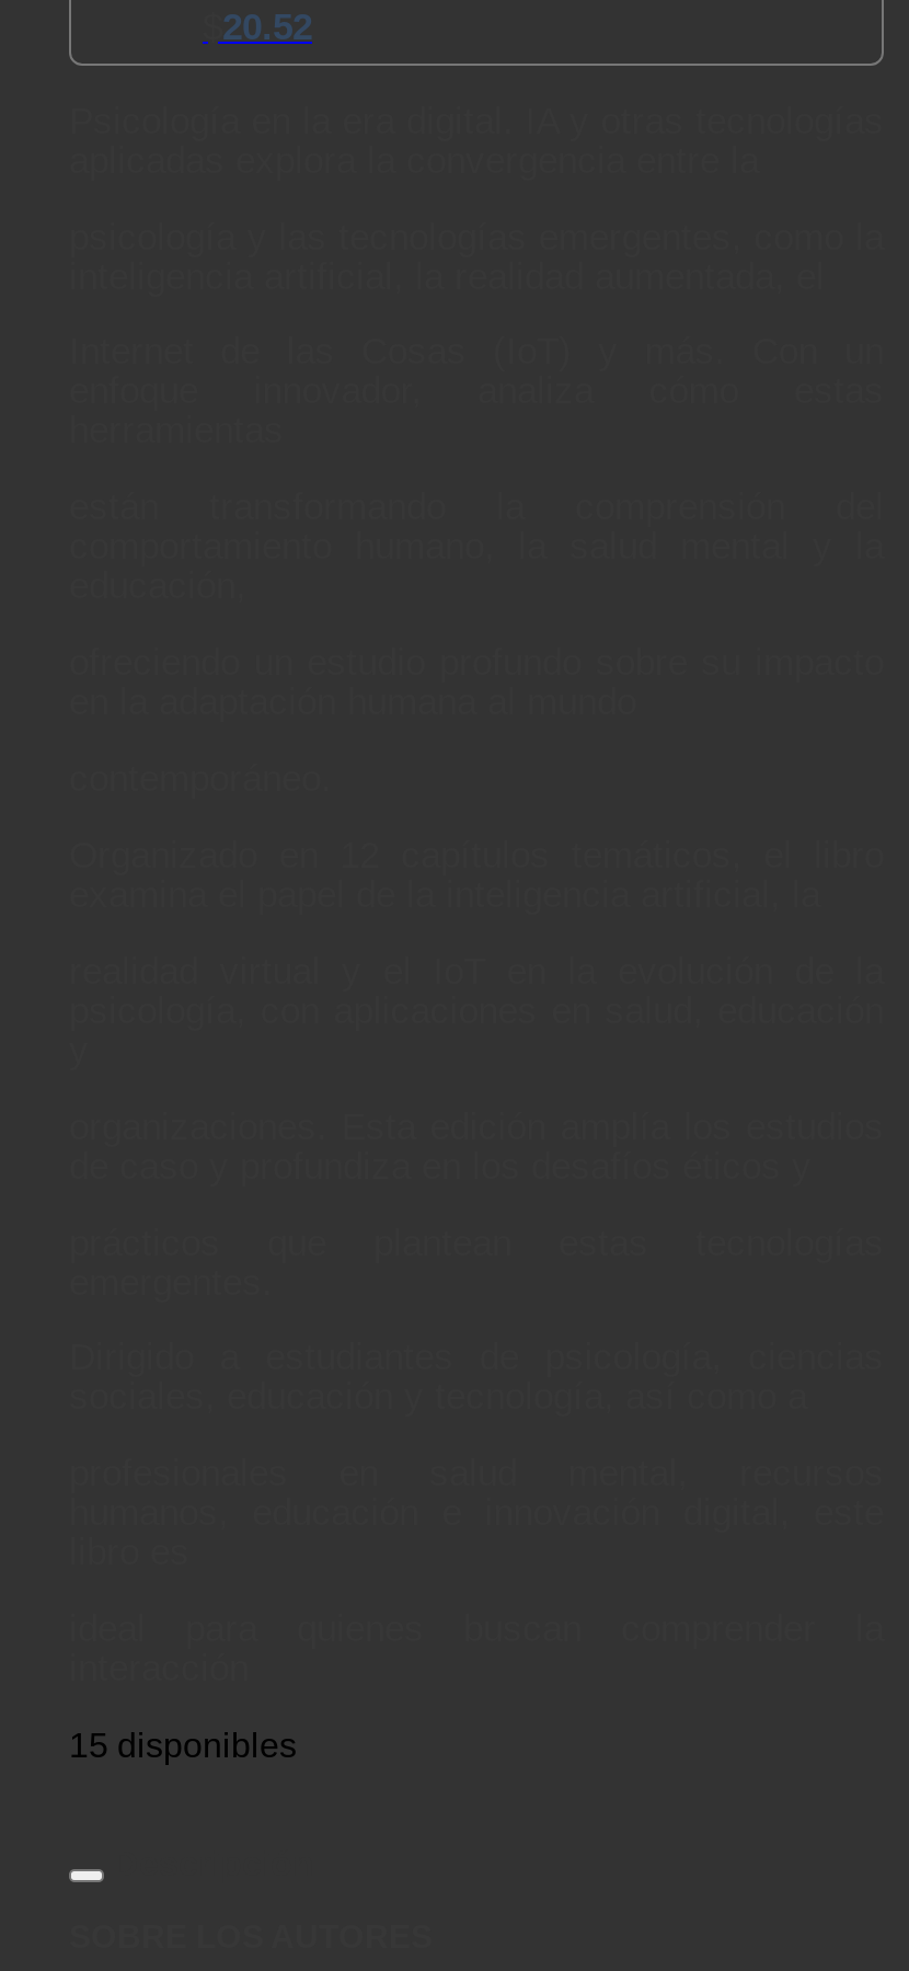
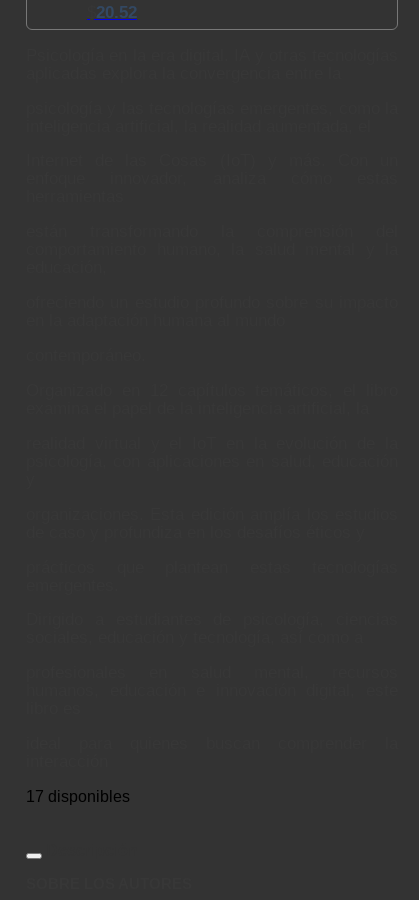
- 15 disponibles
+ 17 disponibles
